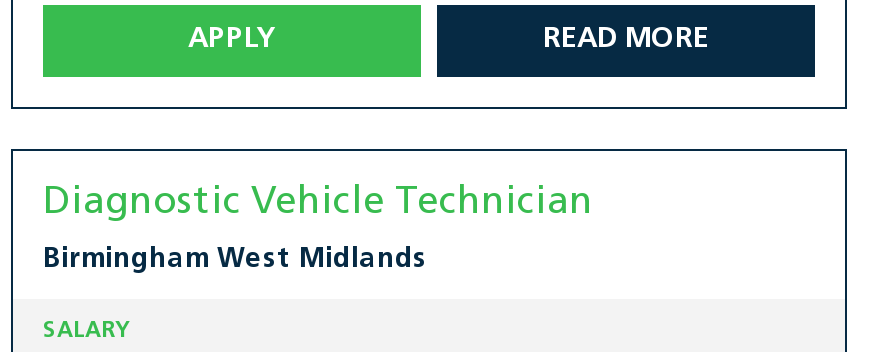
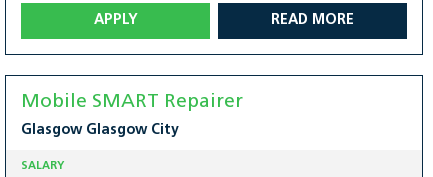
- Diagnostic Vehicle Technician
+ Mobile SMART Repairer

- Birmingham West Midlands
+ Glasgow Glasgow City
